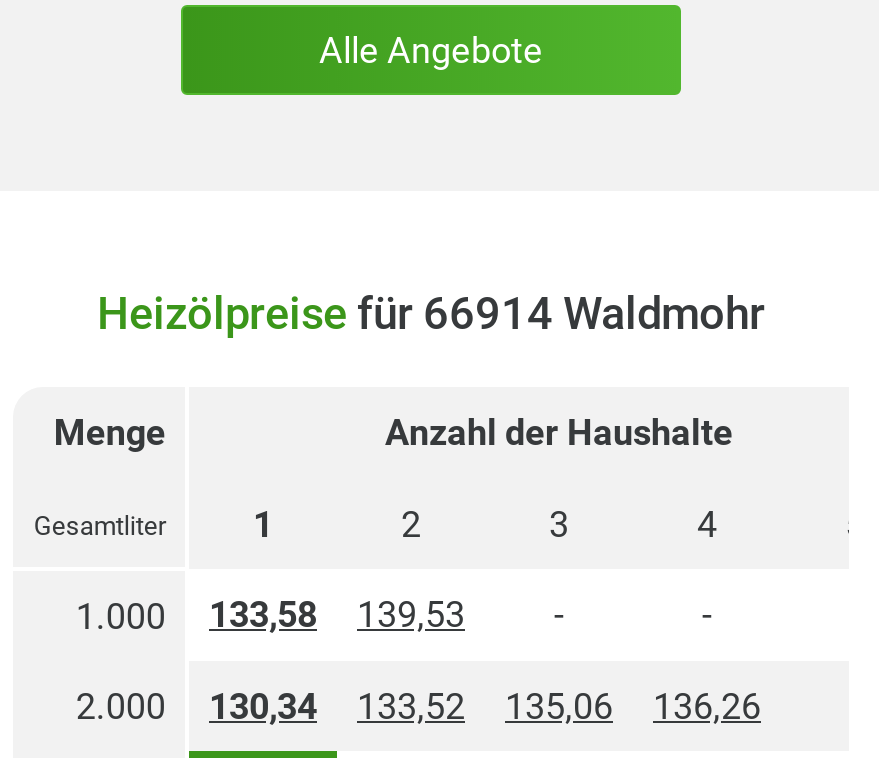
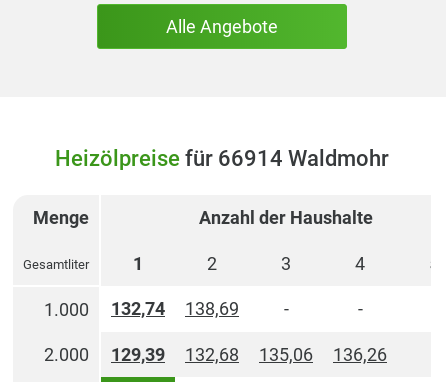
- 133,58
+ 132,74

- 139,53
+ 138,69

- 130,34
+ 129,39

- 133,52
+ 132,68
